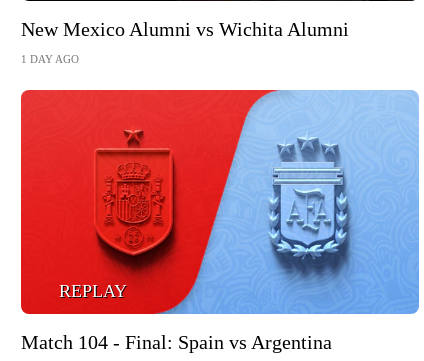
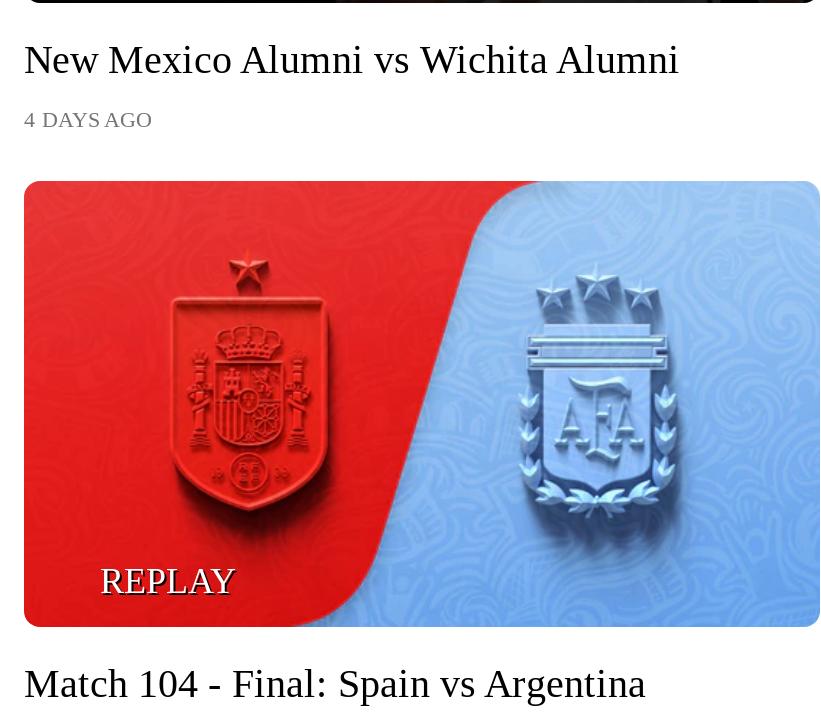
- 1 DAY AGO
+ 4 DAYS AGO
